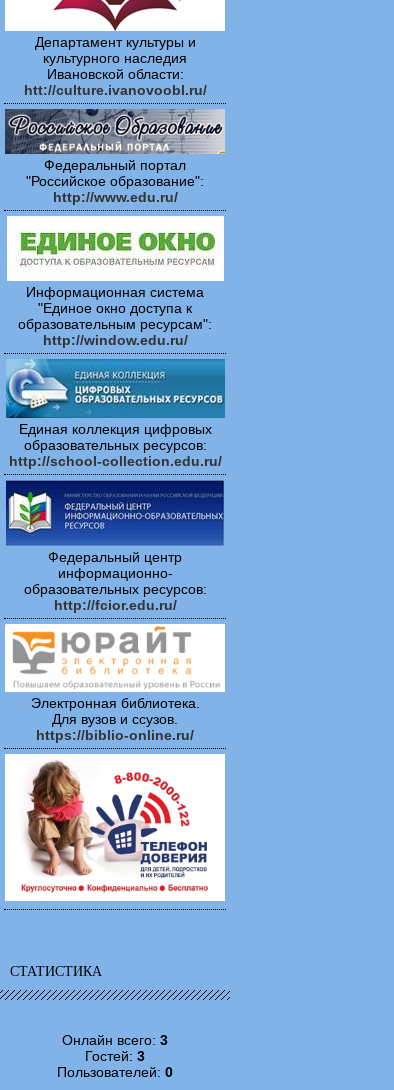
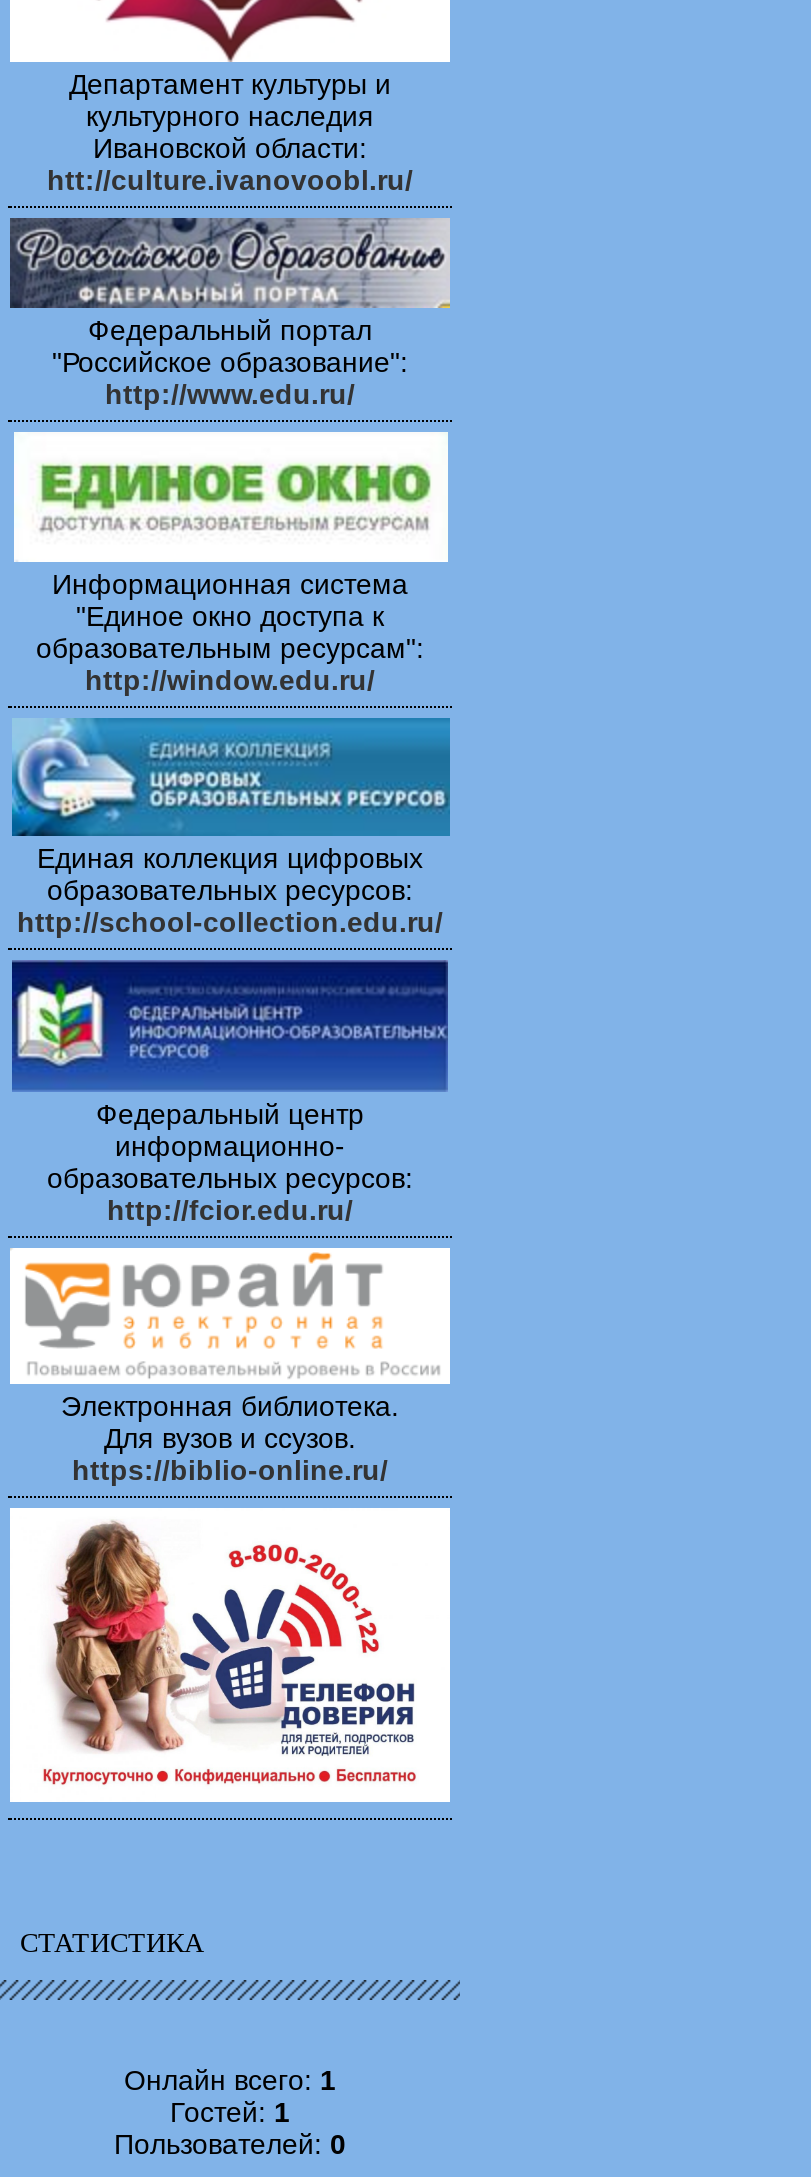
- Онлайн всего: 3
+ Онлайн всего: 1

- Гостей: 3
+ Гостей: 1
